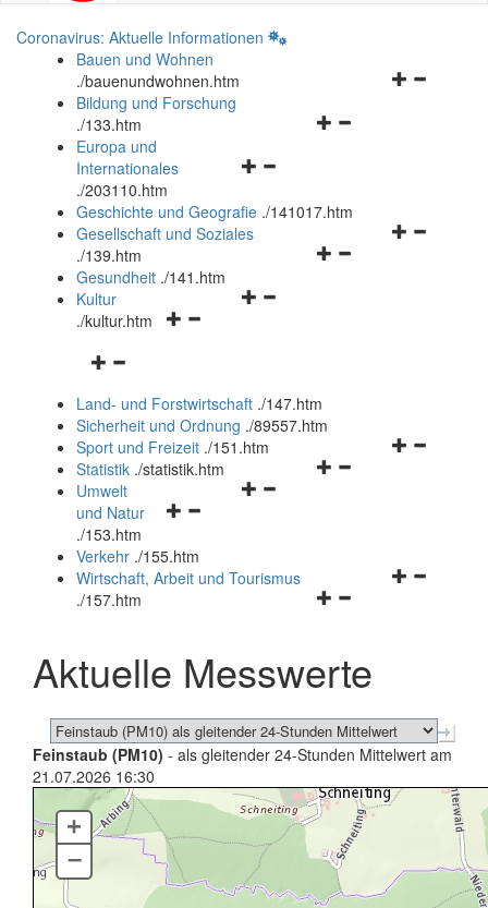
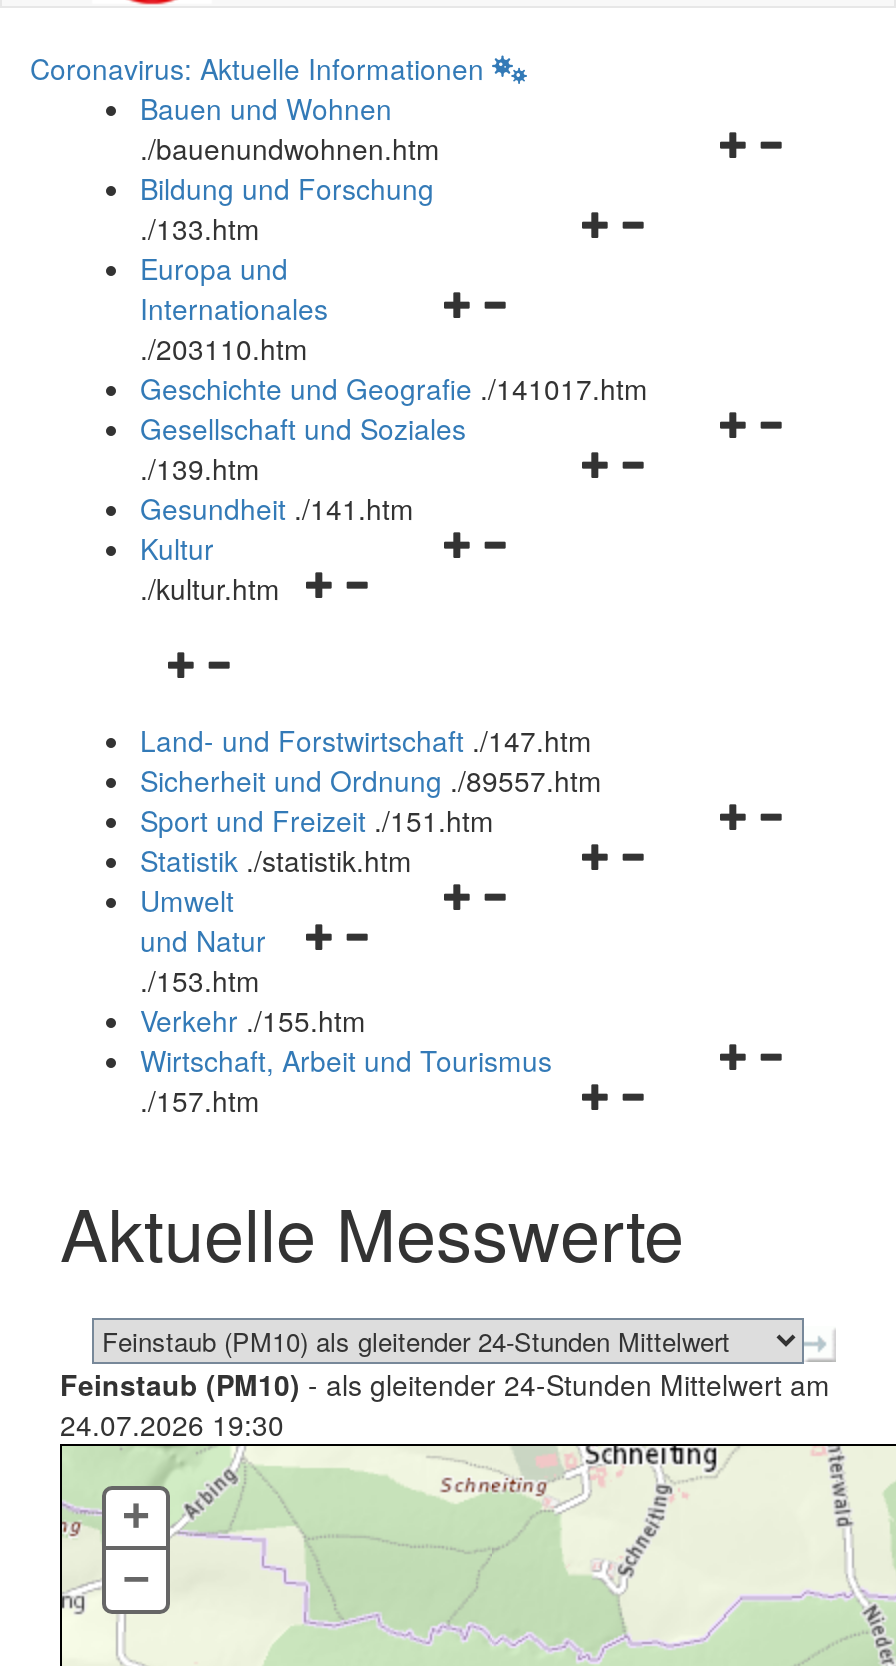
- 21.07.2026 16:30
+ 24.07.2026 19:30
